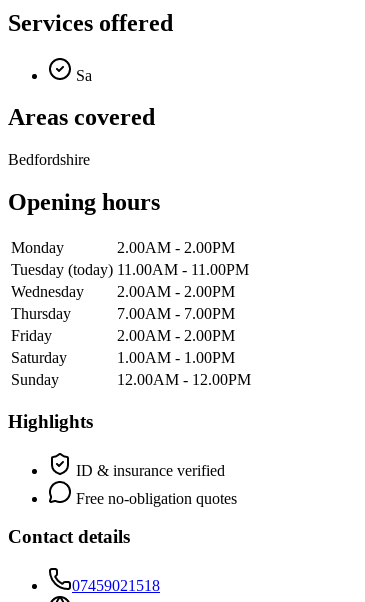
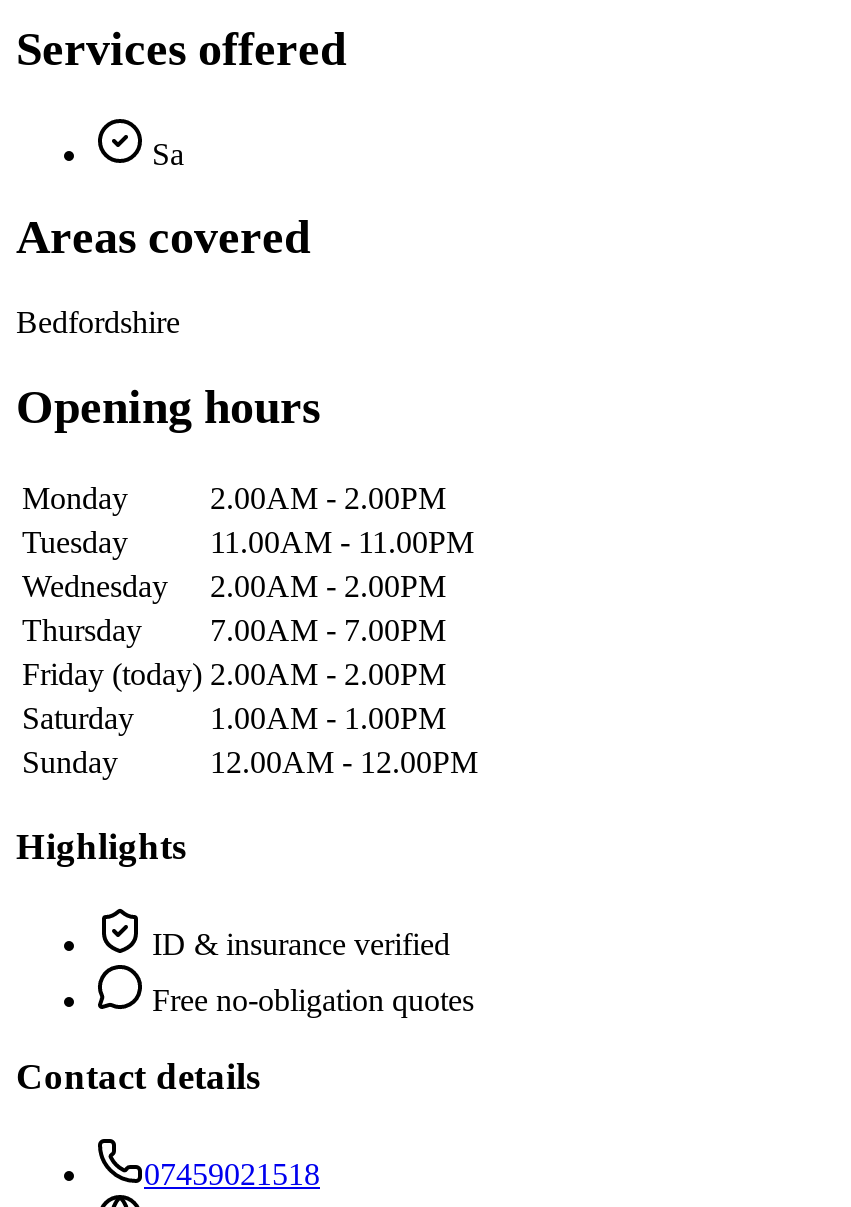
- Tuesday (today) 11.00AM - 11.00PM
+ Tuesday
+ 11.00AM - 11.00PM

- Friday
- 2.00AM - 2.00PM
+ Friday (today) 2.00AM - 2.00PM
